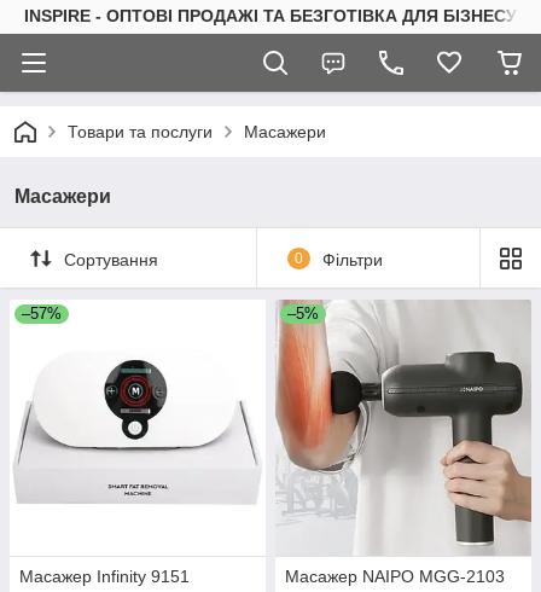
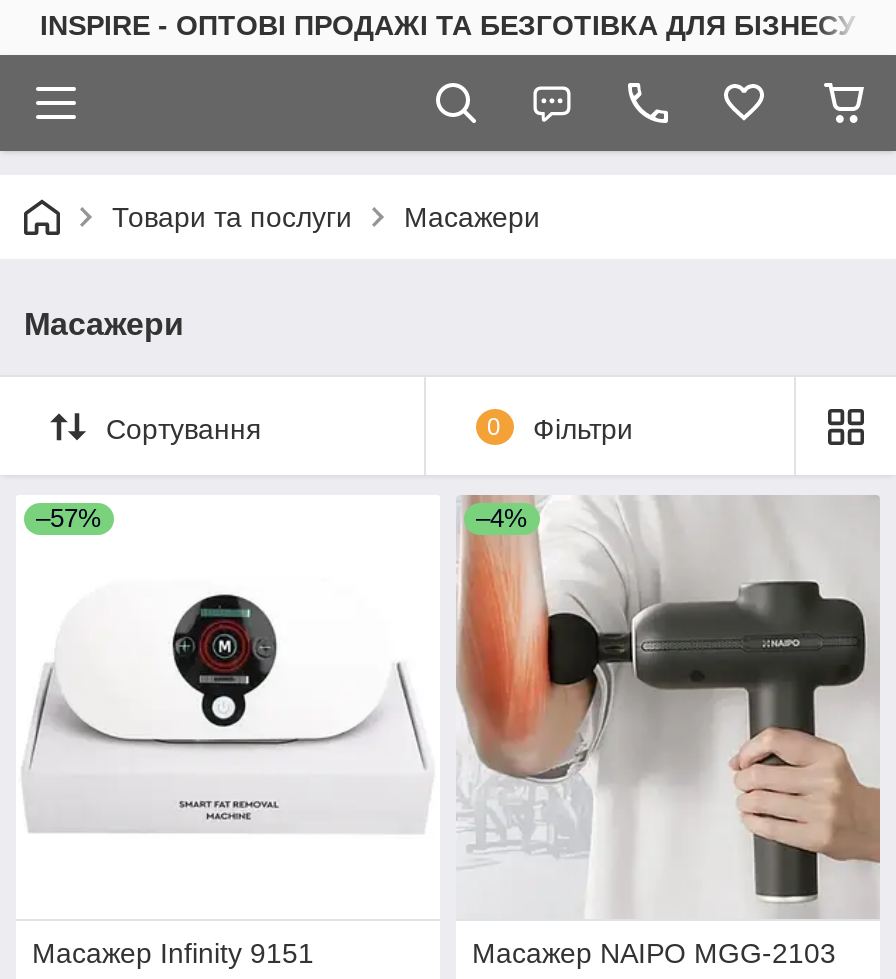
- –5%
+ –4%
